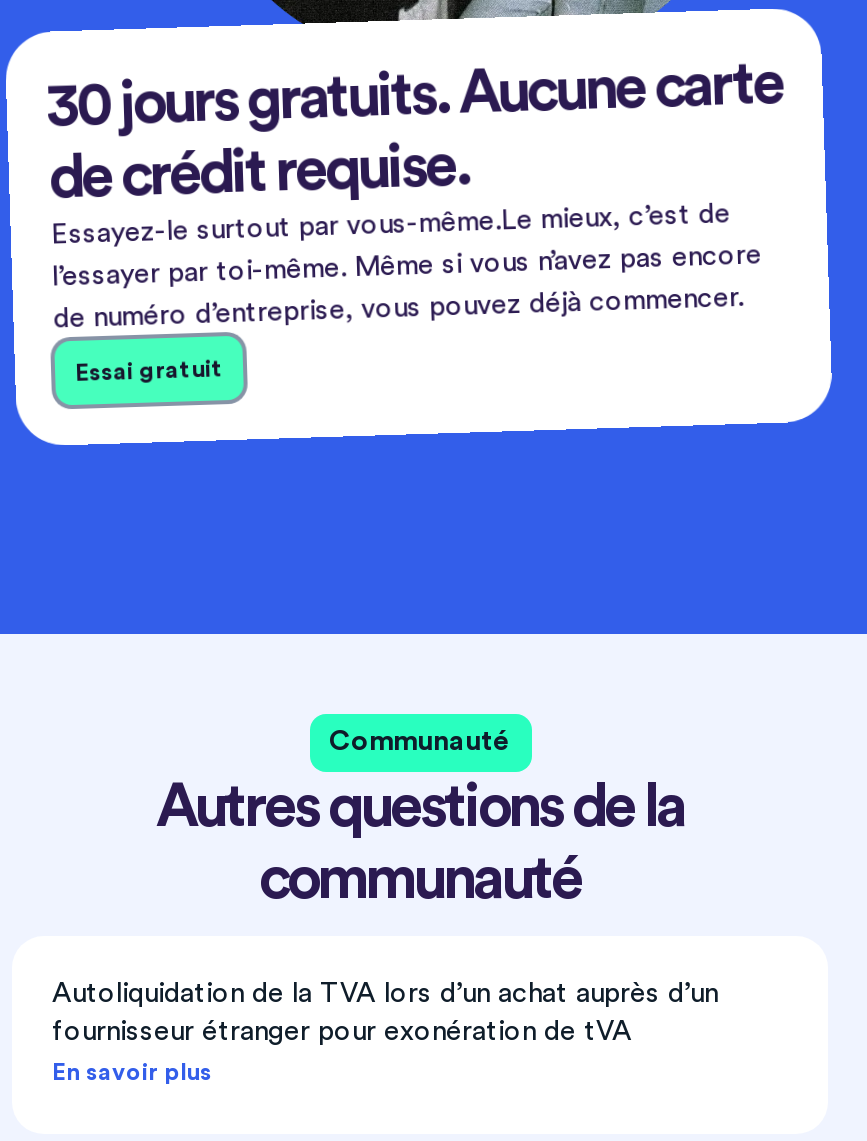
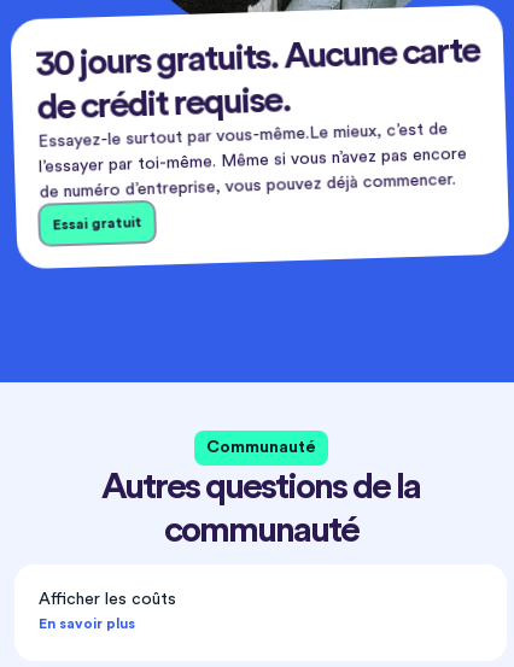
- Autoliquidation de la TVA lors d’un achat auprès d’un
- fournisseur étranger pour exonération de tVA
+ Afficher les coûts
